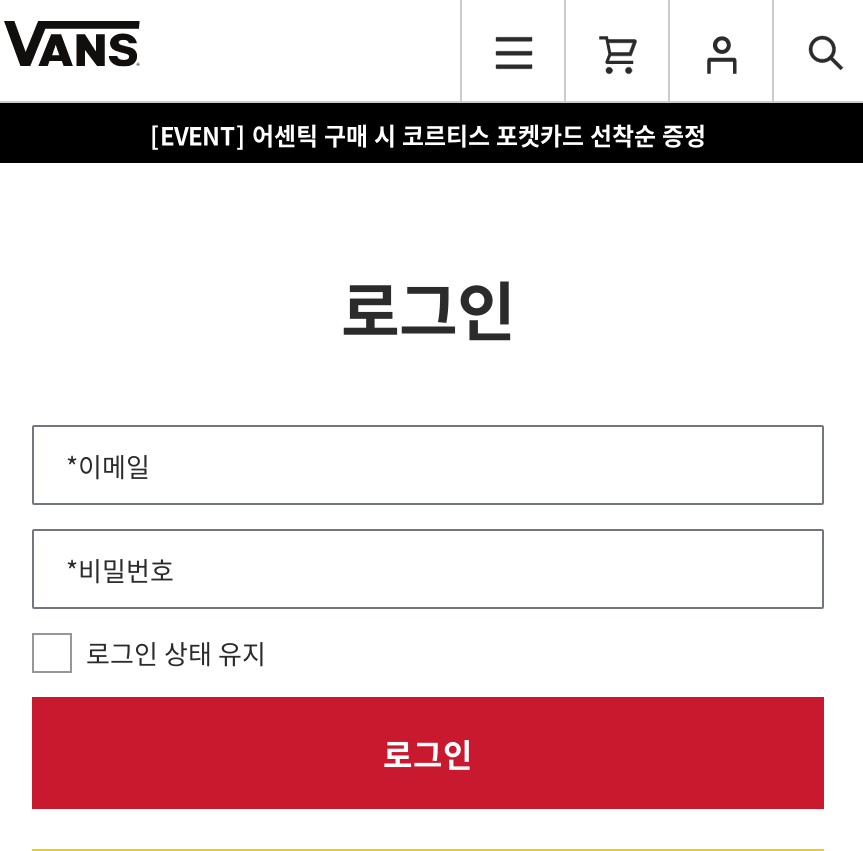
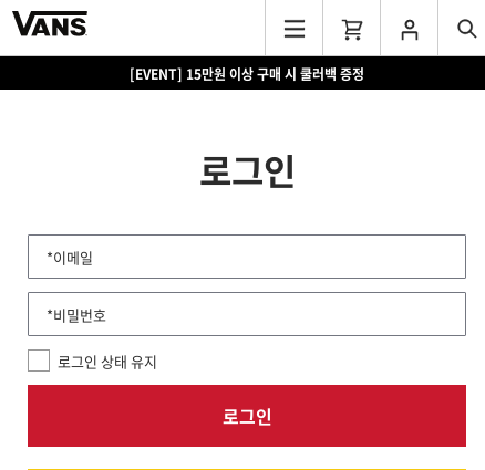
- [EVENT] 어센틱 구매 시 코르티스 포켓카드 선착순 증정
+ [EVENT] 15만원 이상 구매 시 쿨러백 증정
